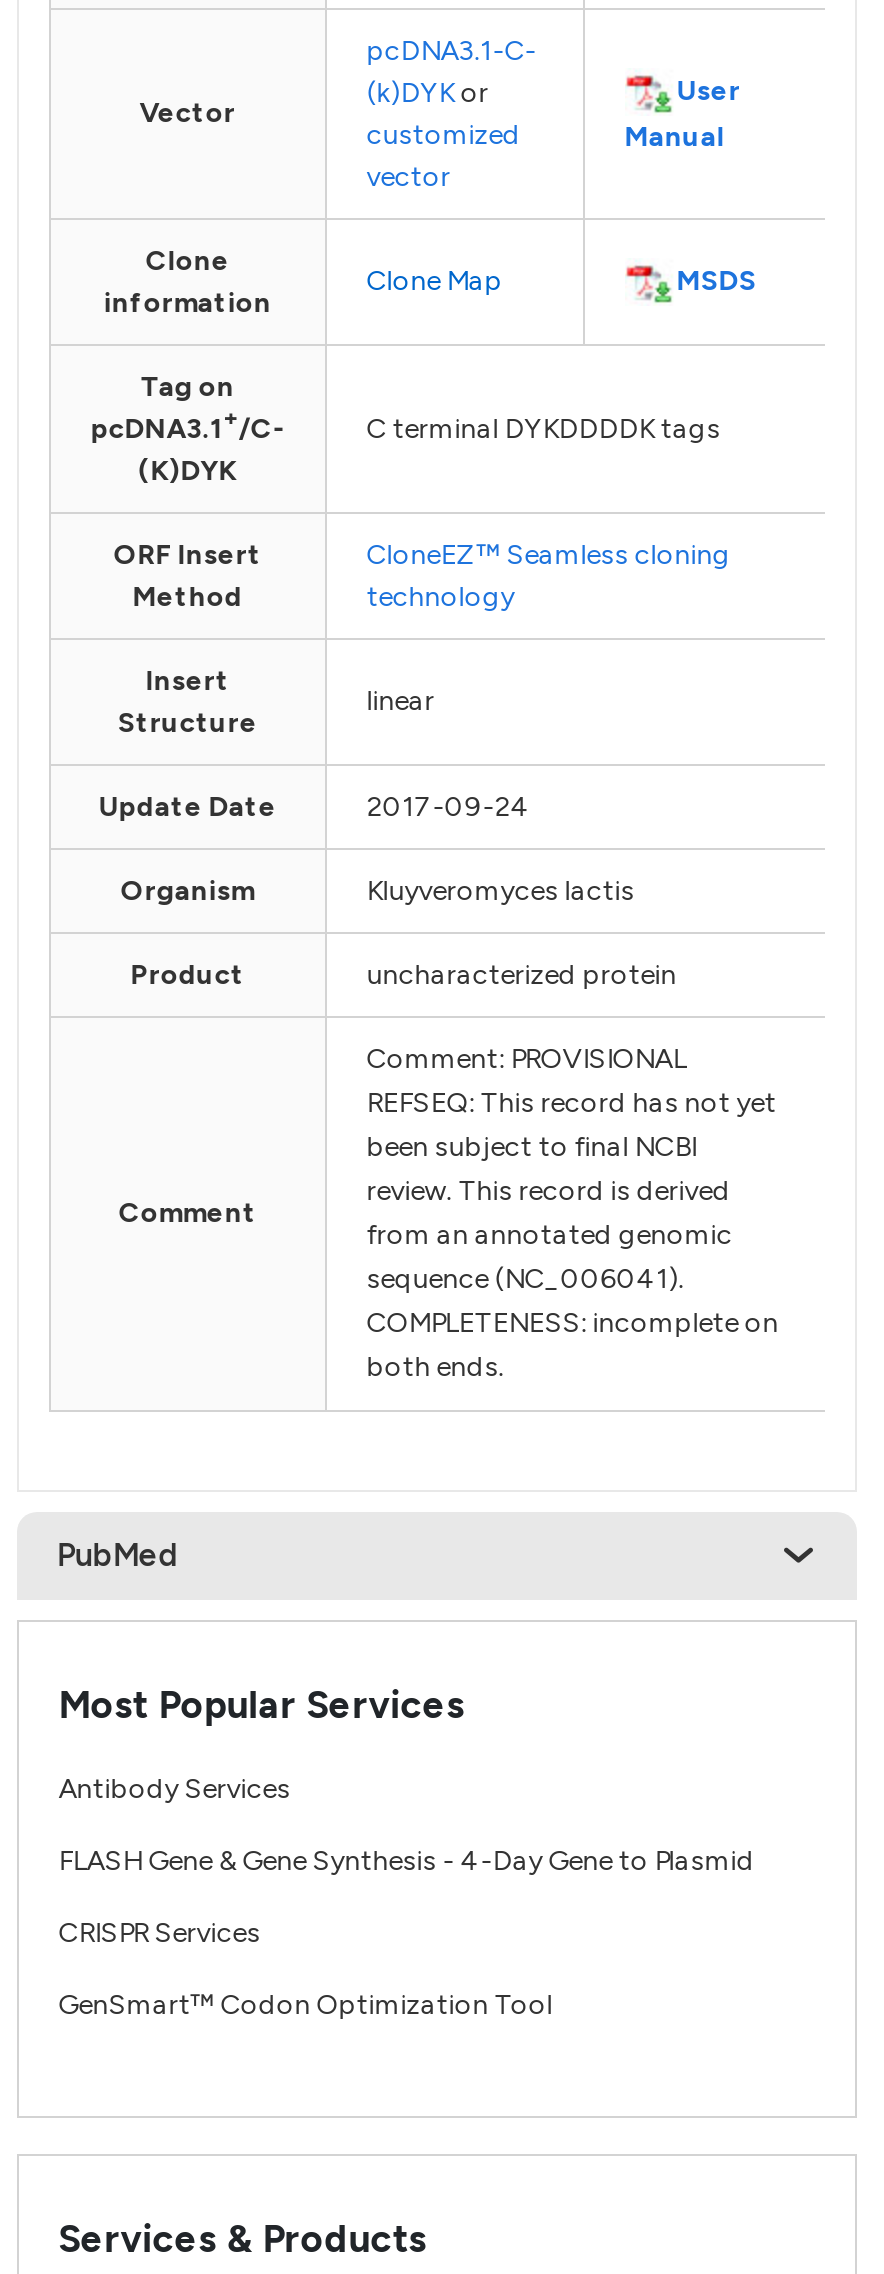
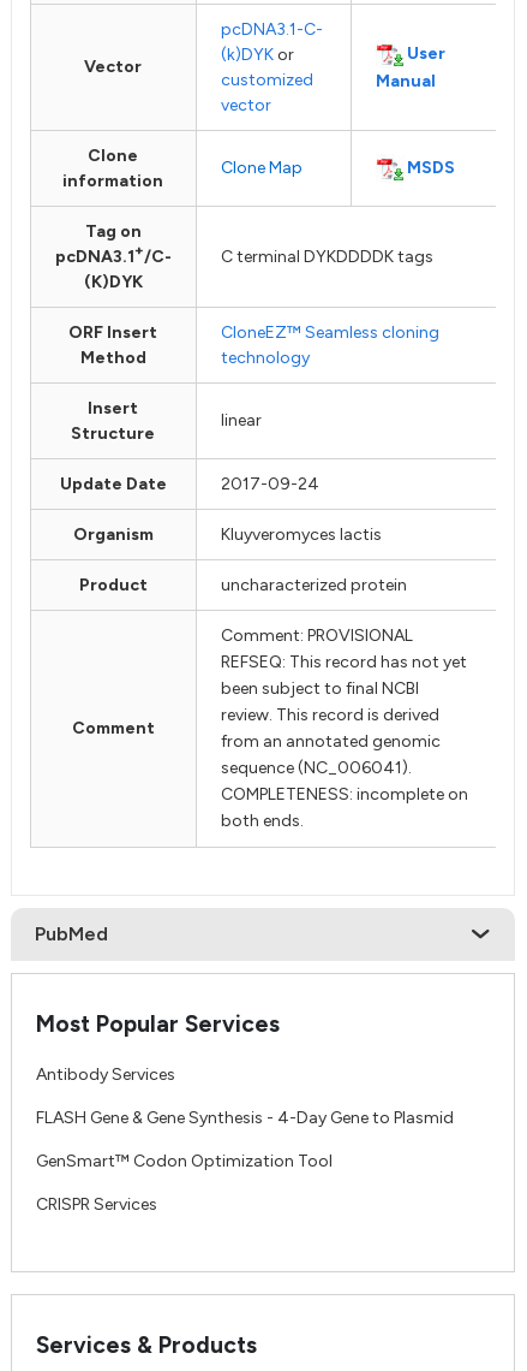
moved down: CRISPR Services

moved up: GenSmart™ Codon Optimization Tool
